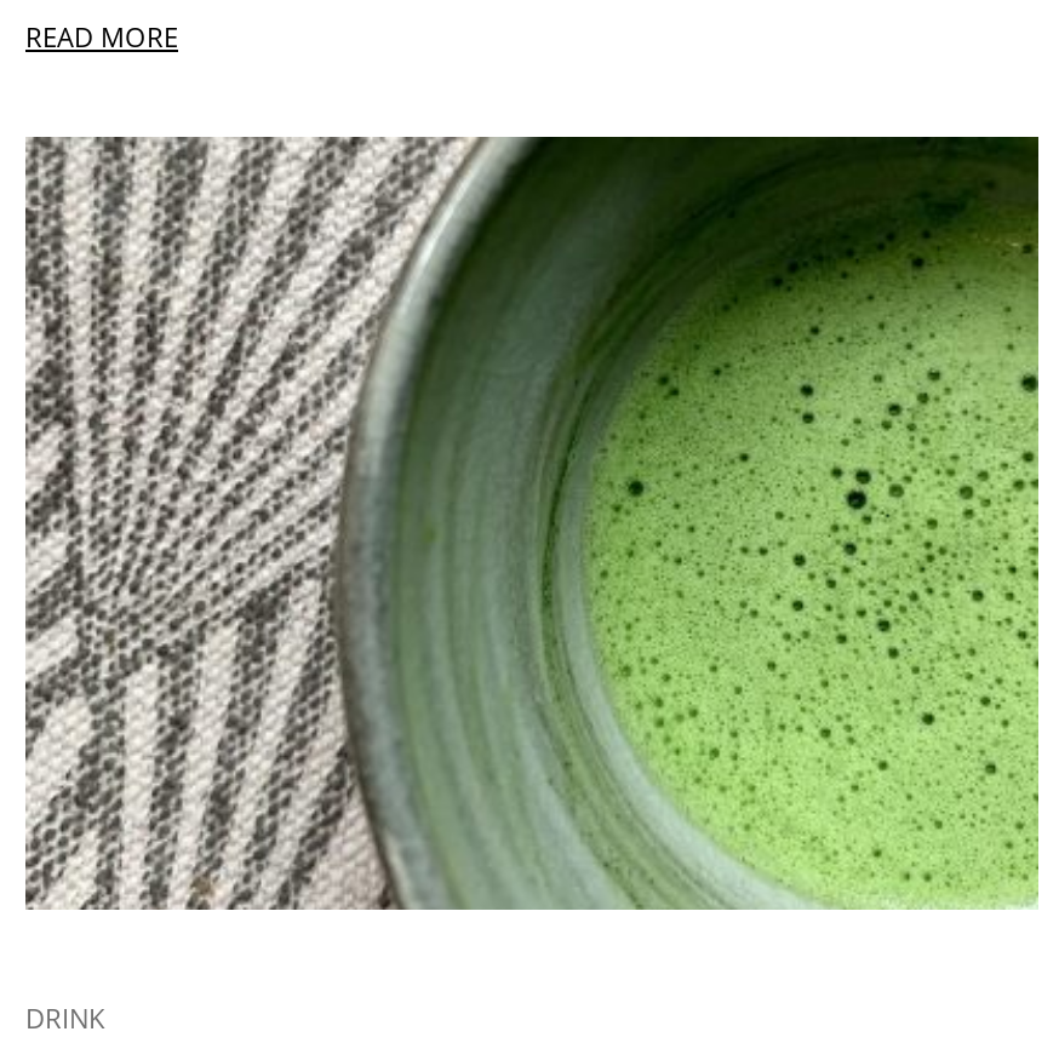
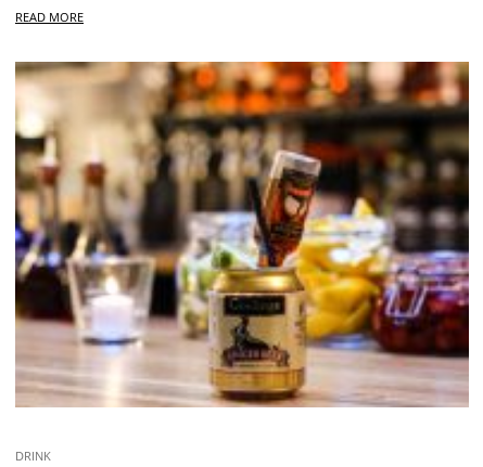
- [image]
+ [image]
